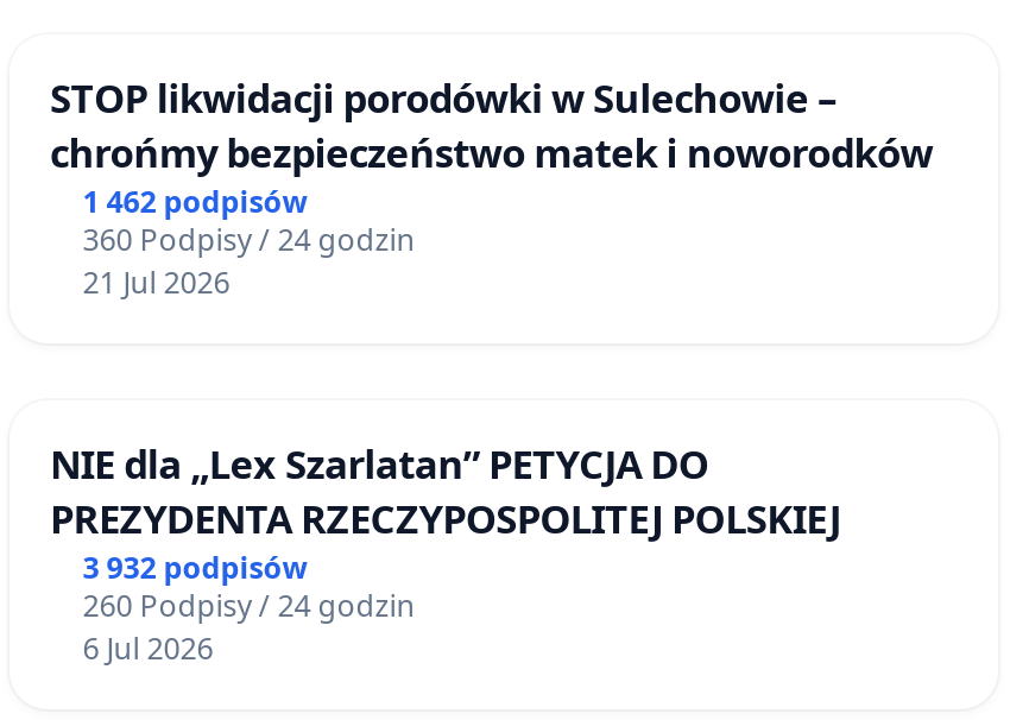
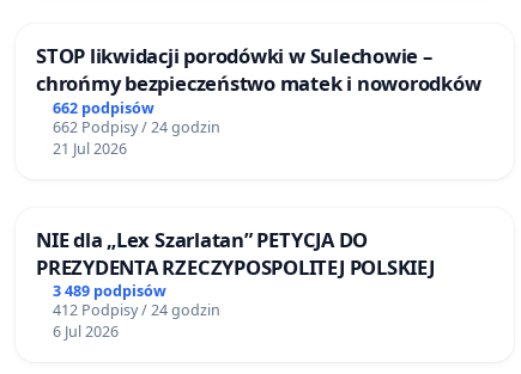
- 1 462 podpisów
+ 662 podpisów

- 360 Podpisy / 24 godzin
+ 662 Podpisy / 24 godzin

- 3 932 podpisów
+ 3 489 podpisów

- 260 Podpisy / 24 godzin
+ 412 Podpisy / 24 godzin
